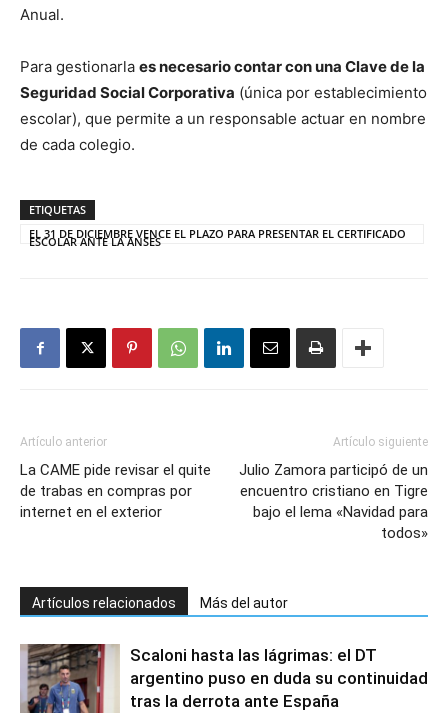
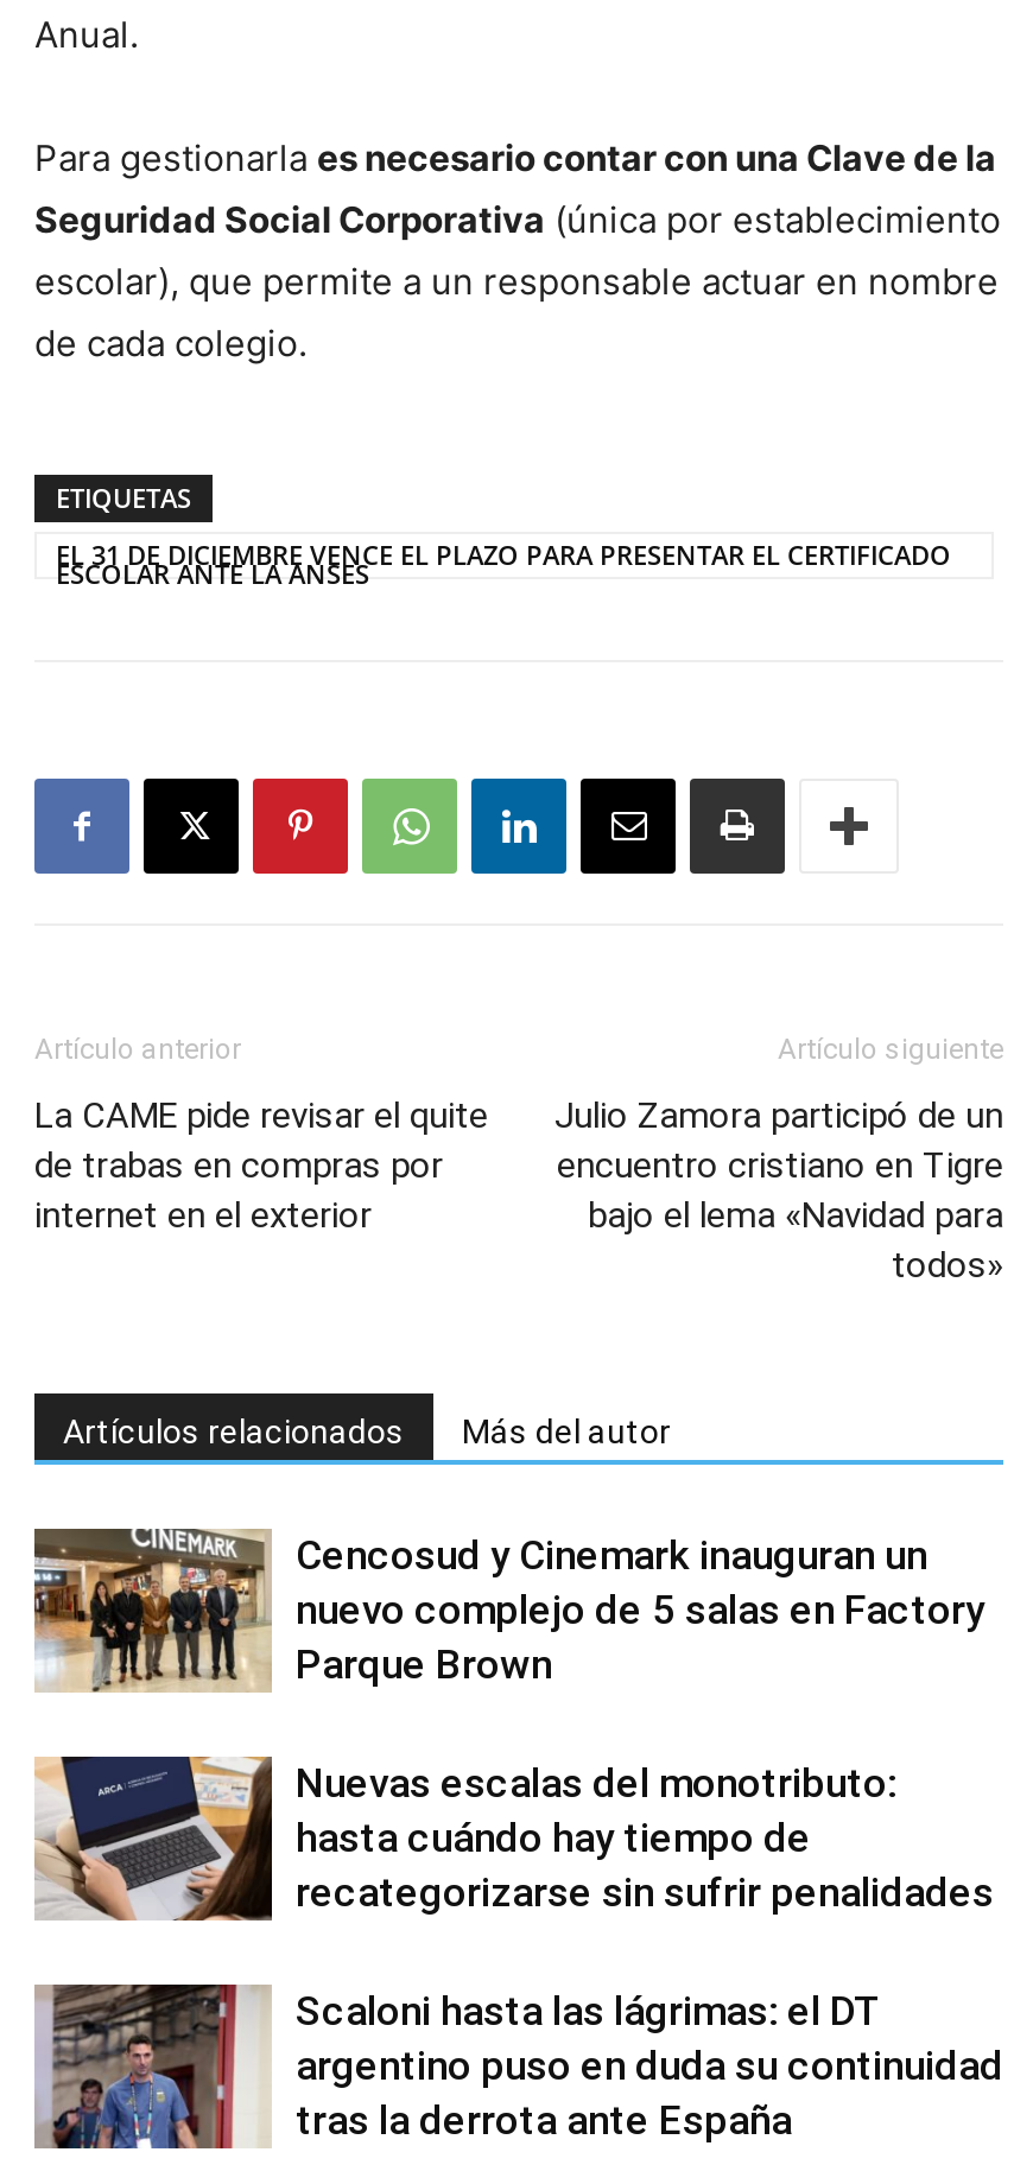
+ [image]

+ [image]
+ Cencosud y Cinemark inauguran un
+ nuevo complejo de 5 salas en Factory
+ Parque Brown
+ Nuevas escalas del monotributo:
+ hasta cuándo hay tiempo de
+ recategorizarse sin sufrir penalidades
